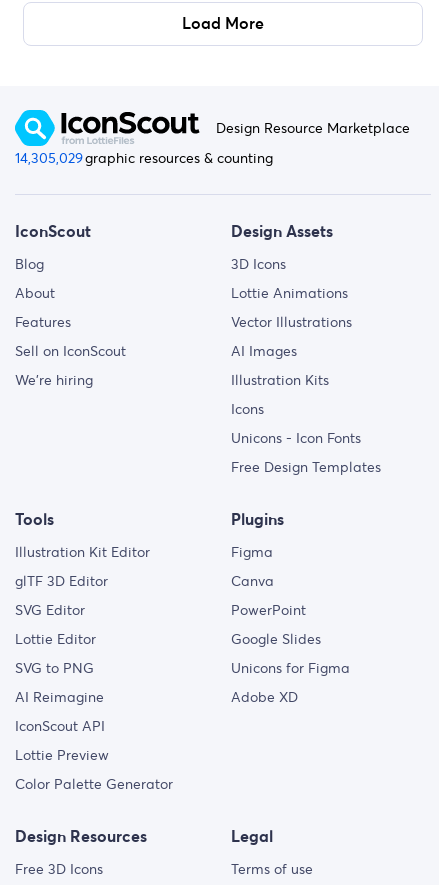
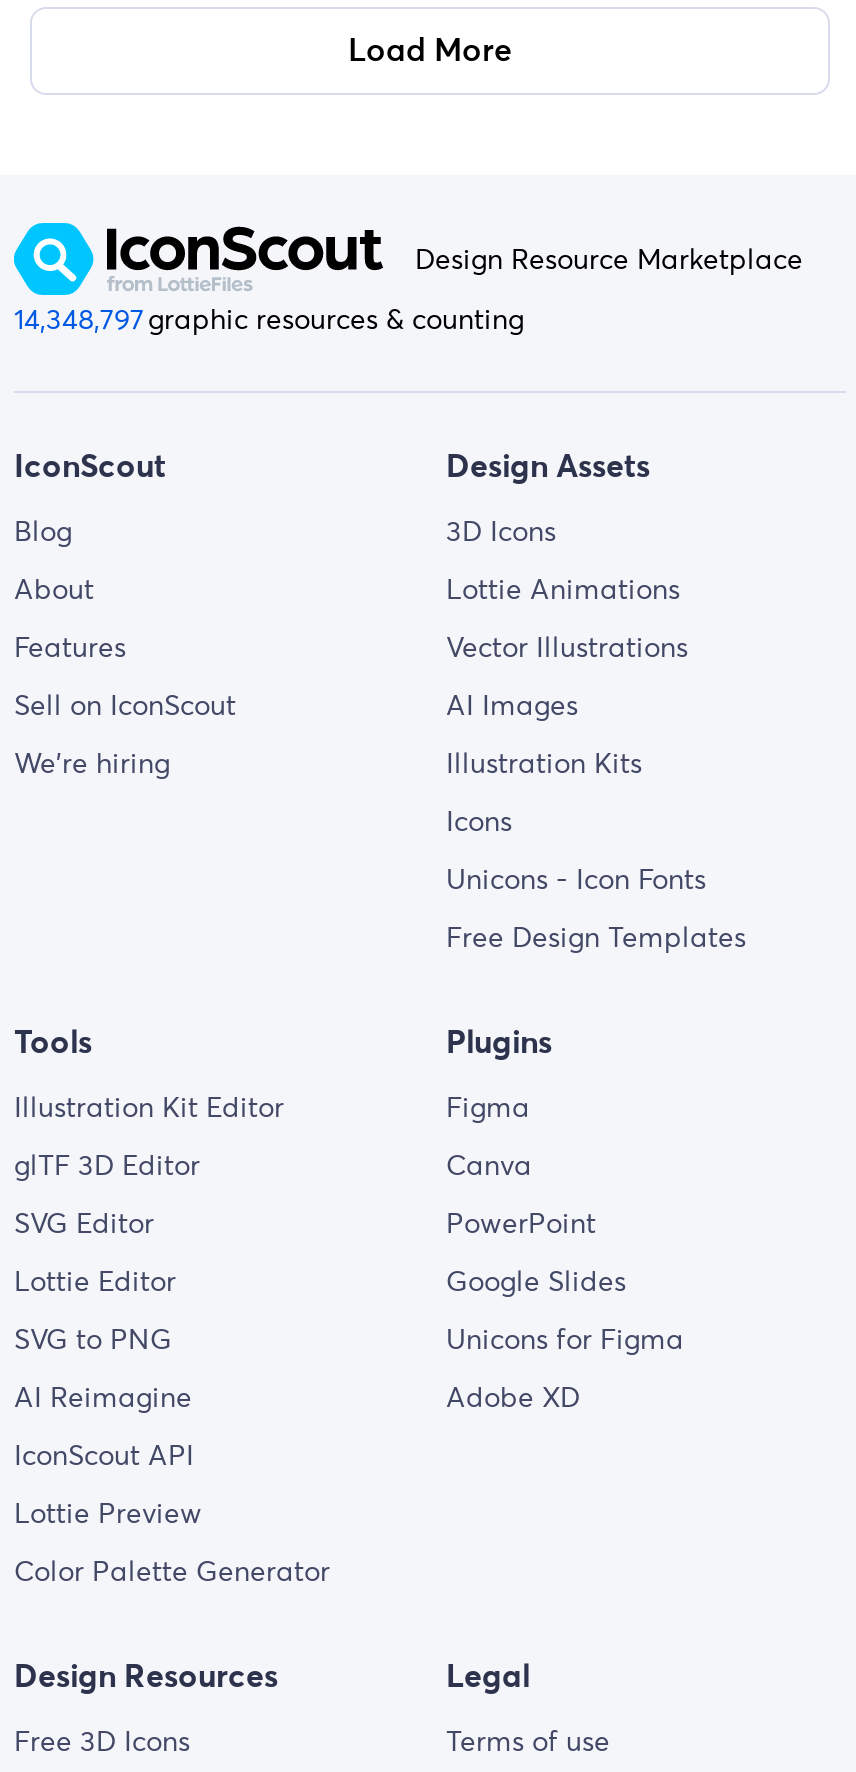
- 14,305,029 graphic resources & counting
+ 14,348,797 graphic resources & counting
